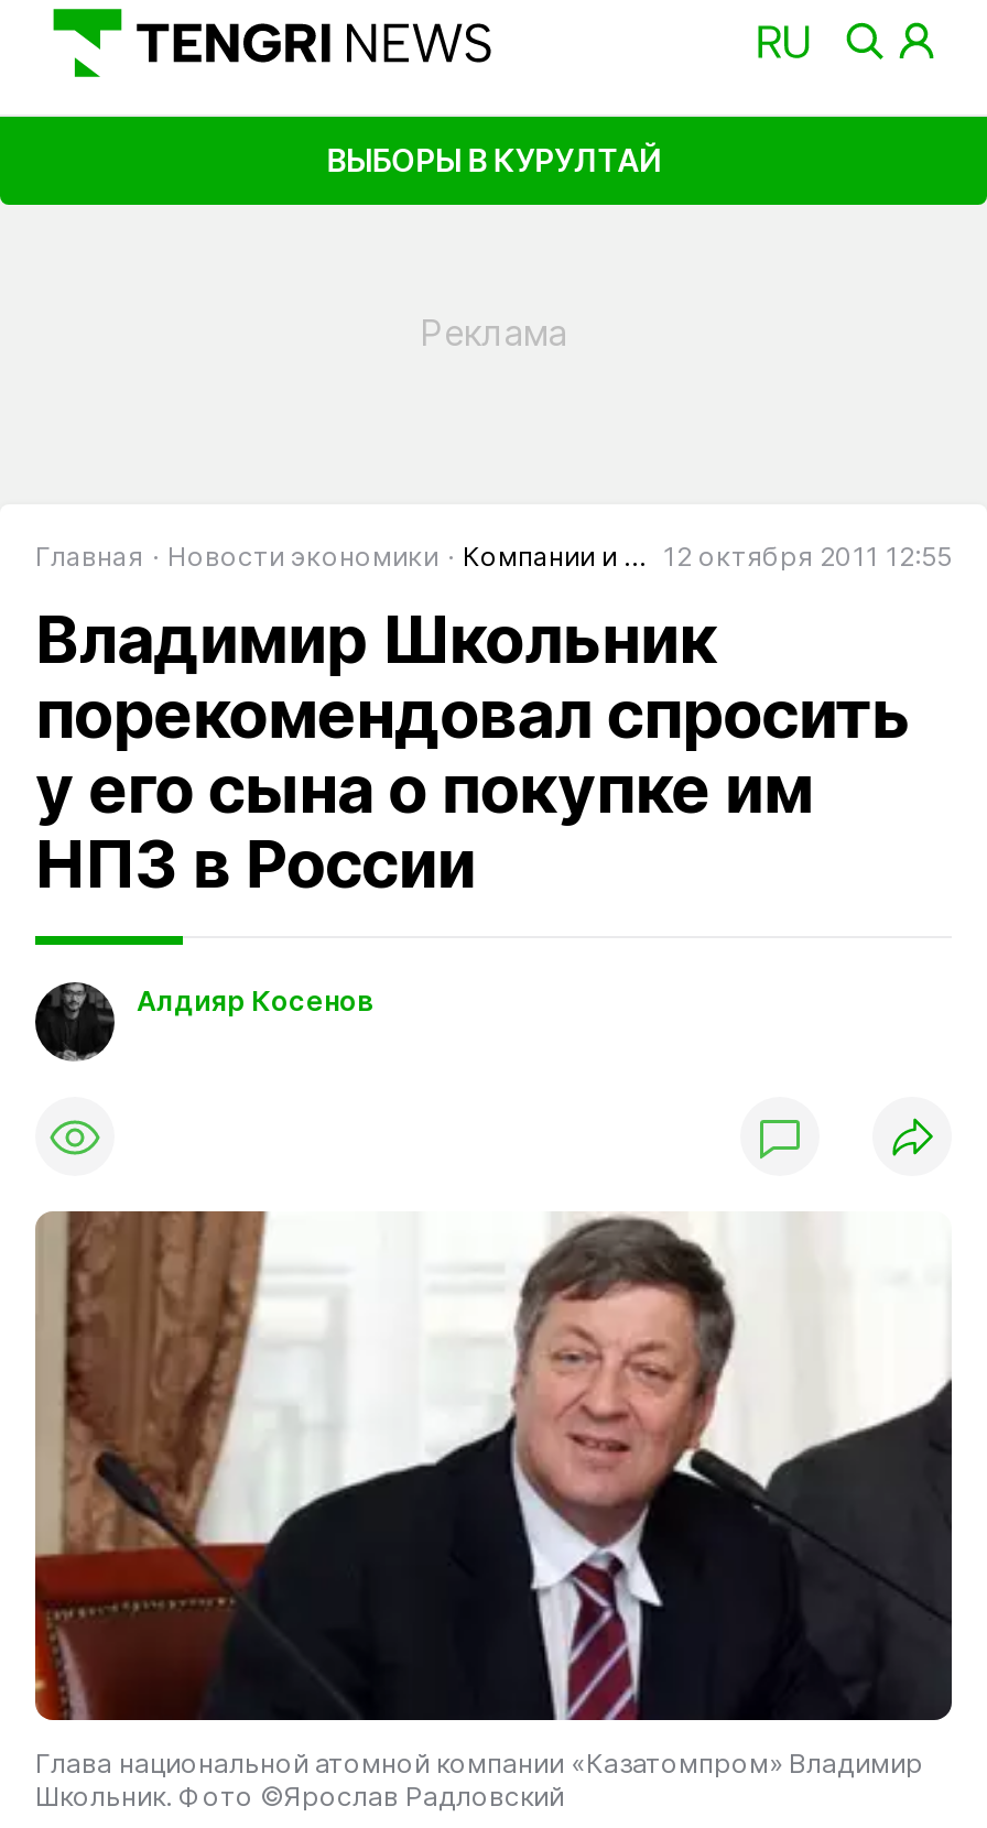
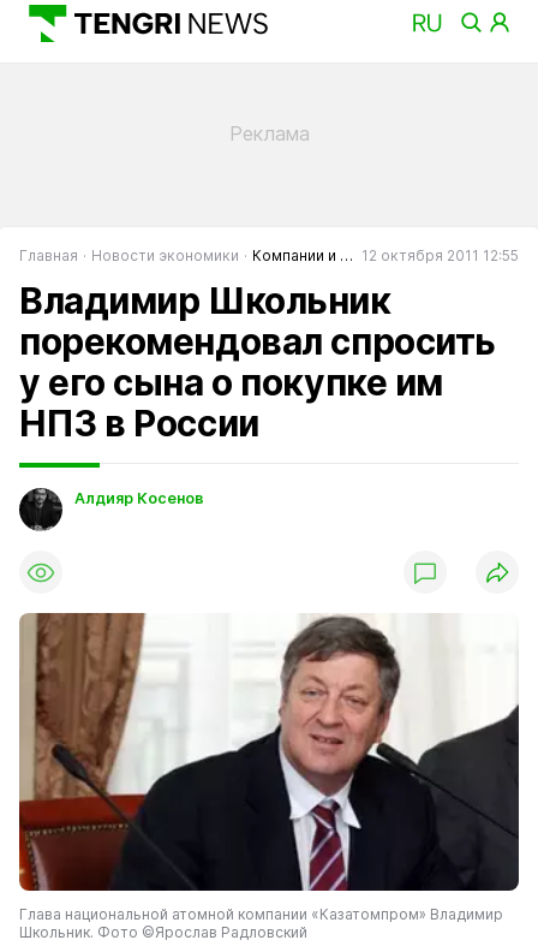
- ВЫБОРЫ В КУРУЛТАЙ
